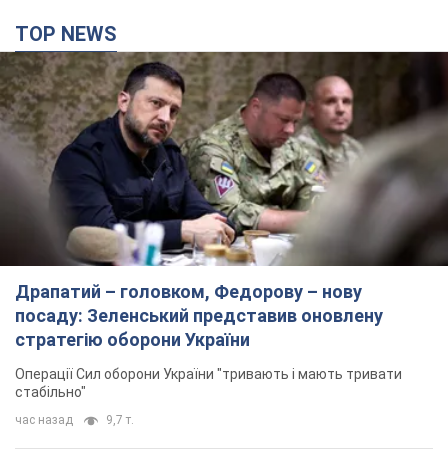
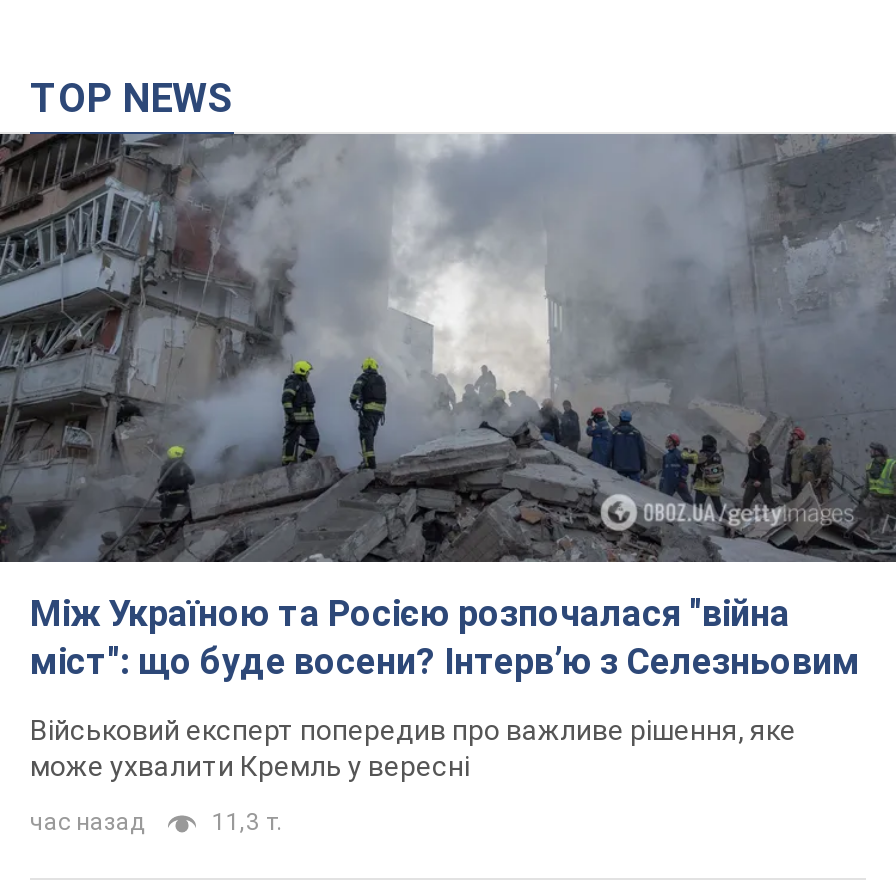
- [image]
- Драпатий – головком, Федорову – нову
- посаду: Зеленський представив оновлену
- стратегію оборони України
+ [image]
+ Між Україною та Росією розпочалася "війна
+ міст": що буде восени? Інтерв’ю з Селезньовим

- Операції Сил оборони України "тривають і мають тривати
- стабільно"
+ Військовий експерт попередив про важливе рішення, яке
+ може ухвалити Кремль у вересні

- 9,7 т.
+ 11,3 т.
